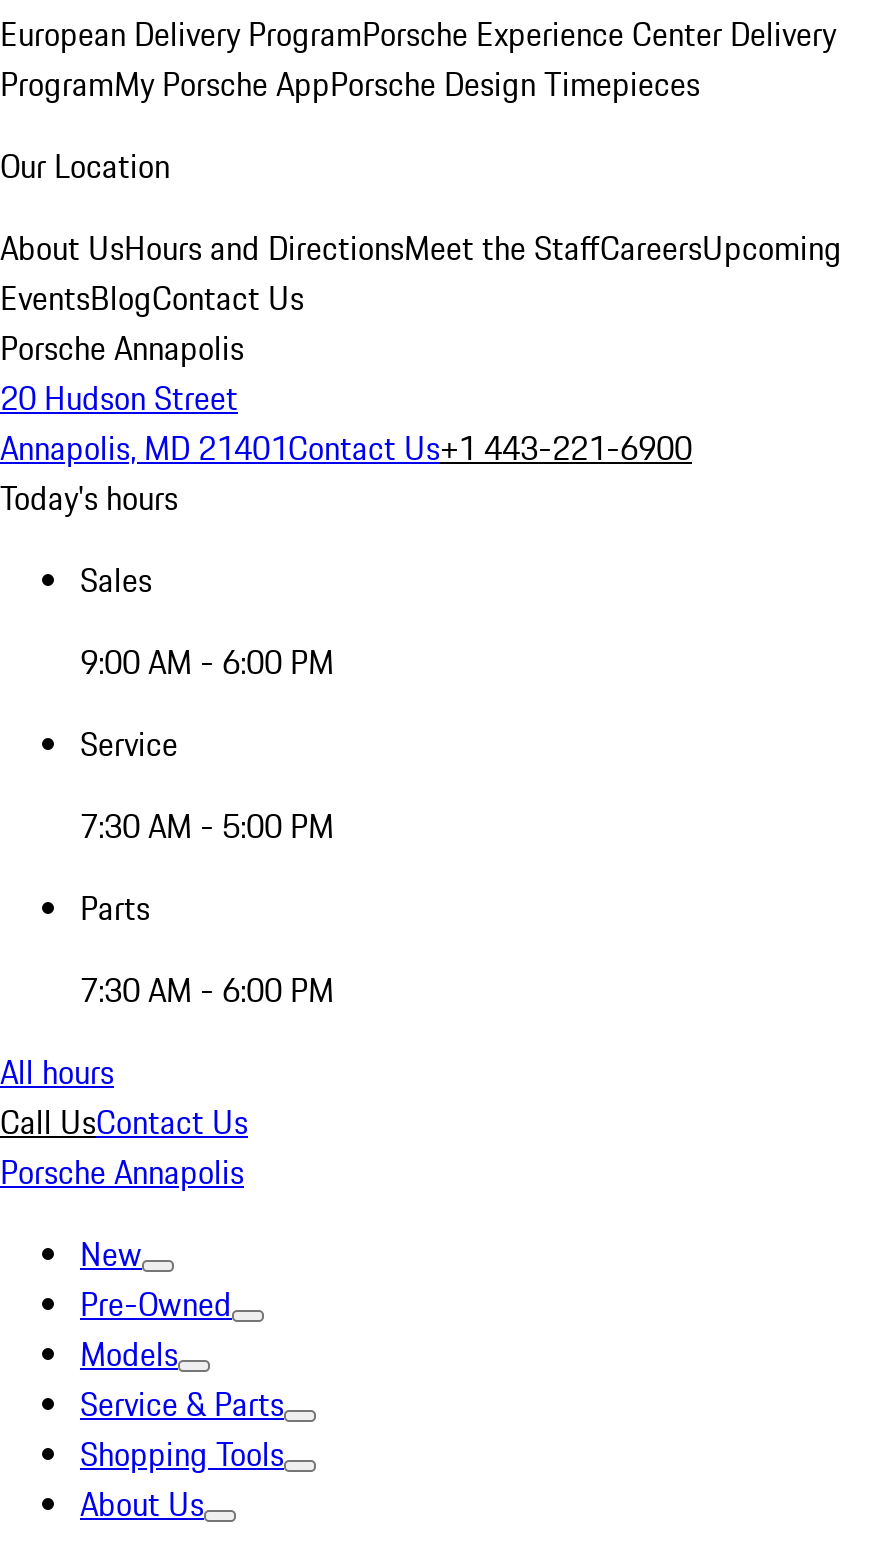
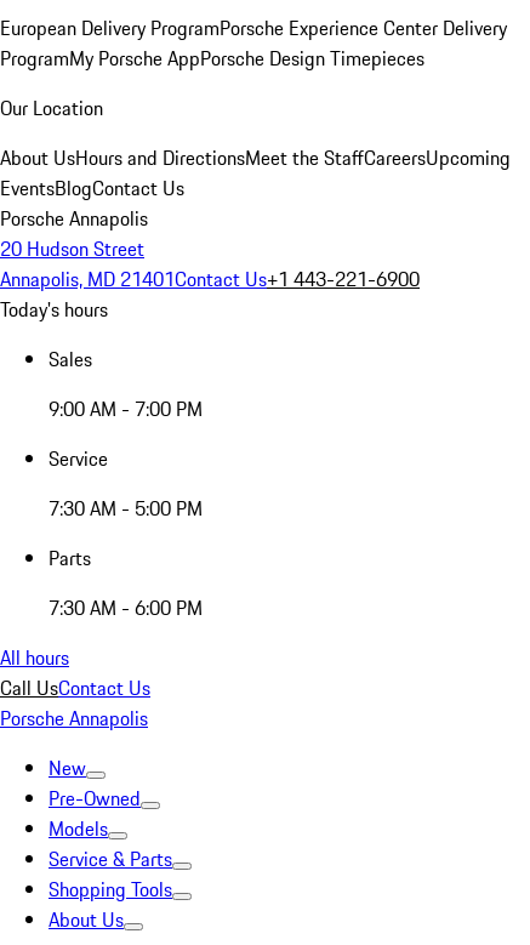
- 9:00 AM - 6:00 PM
+ 9:00 AM - 7:00 PM
